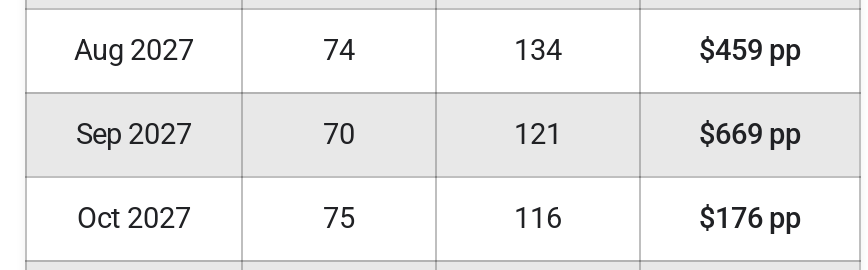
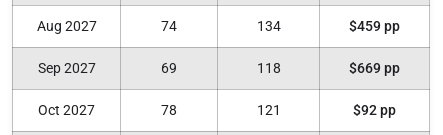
- 70
+ 69

- 121
+ 118

- 75
+ 78

- 116
+ 121

- $176 pp
+ $92 pp
